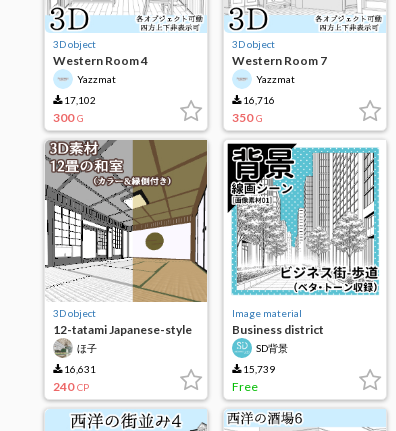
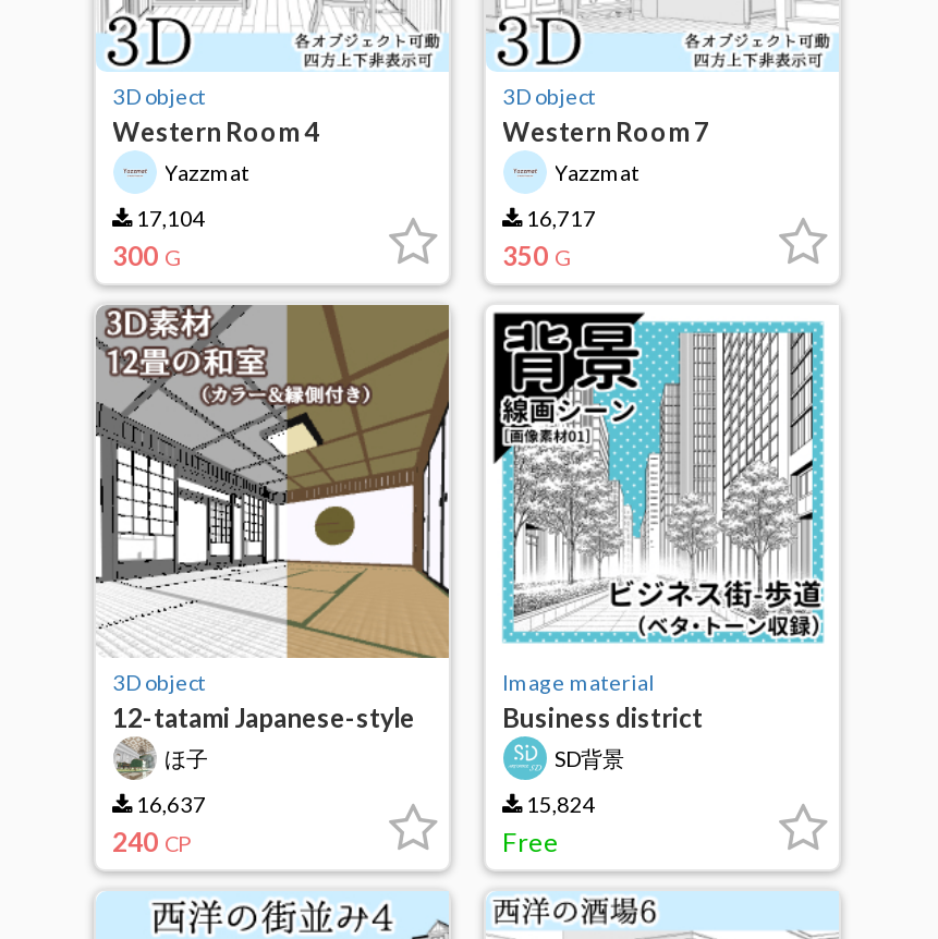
- 17,102
+ 17,104

- 16,716
+ 16,717

- 16,631
+ 16,637

- 15,739
+ 15,824
